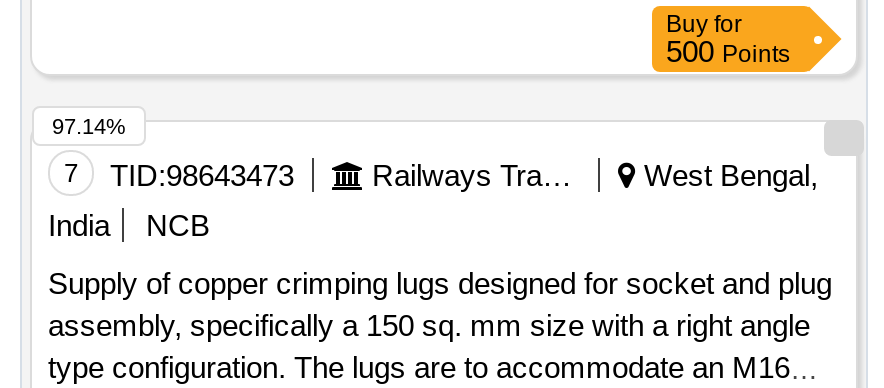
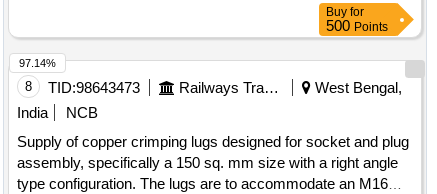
- 7 TID:98643473
+ 8 TID:98643473
